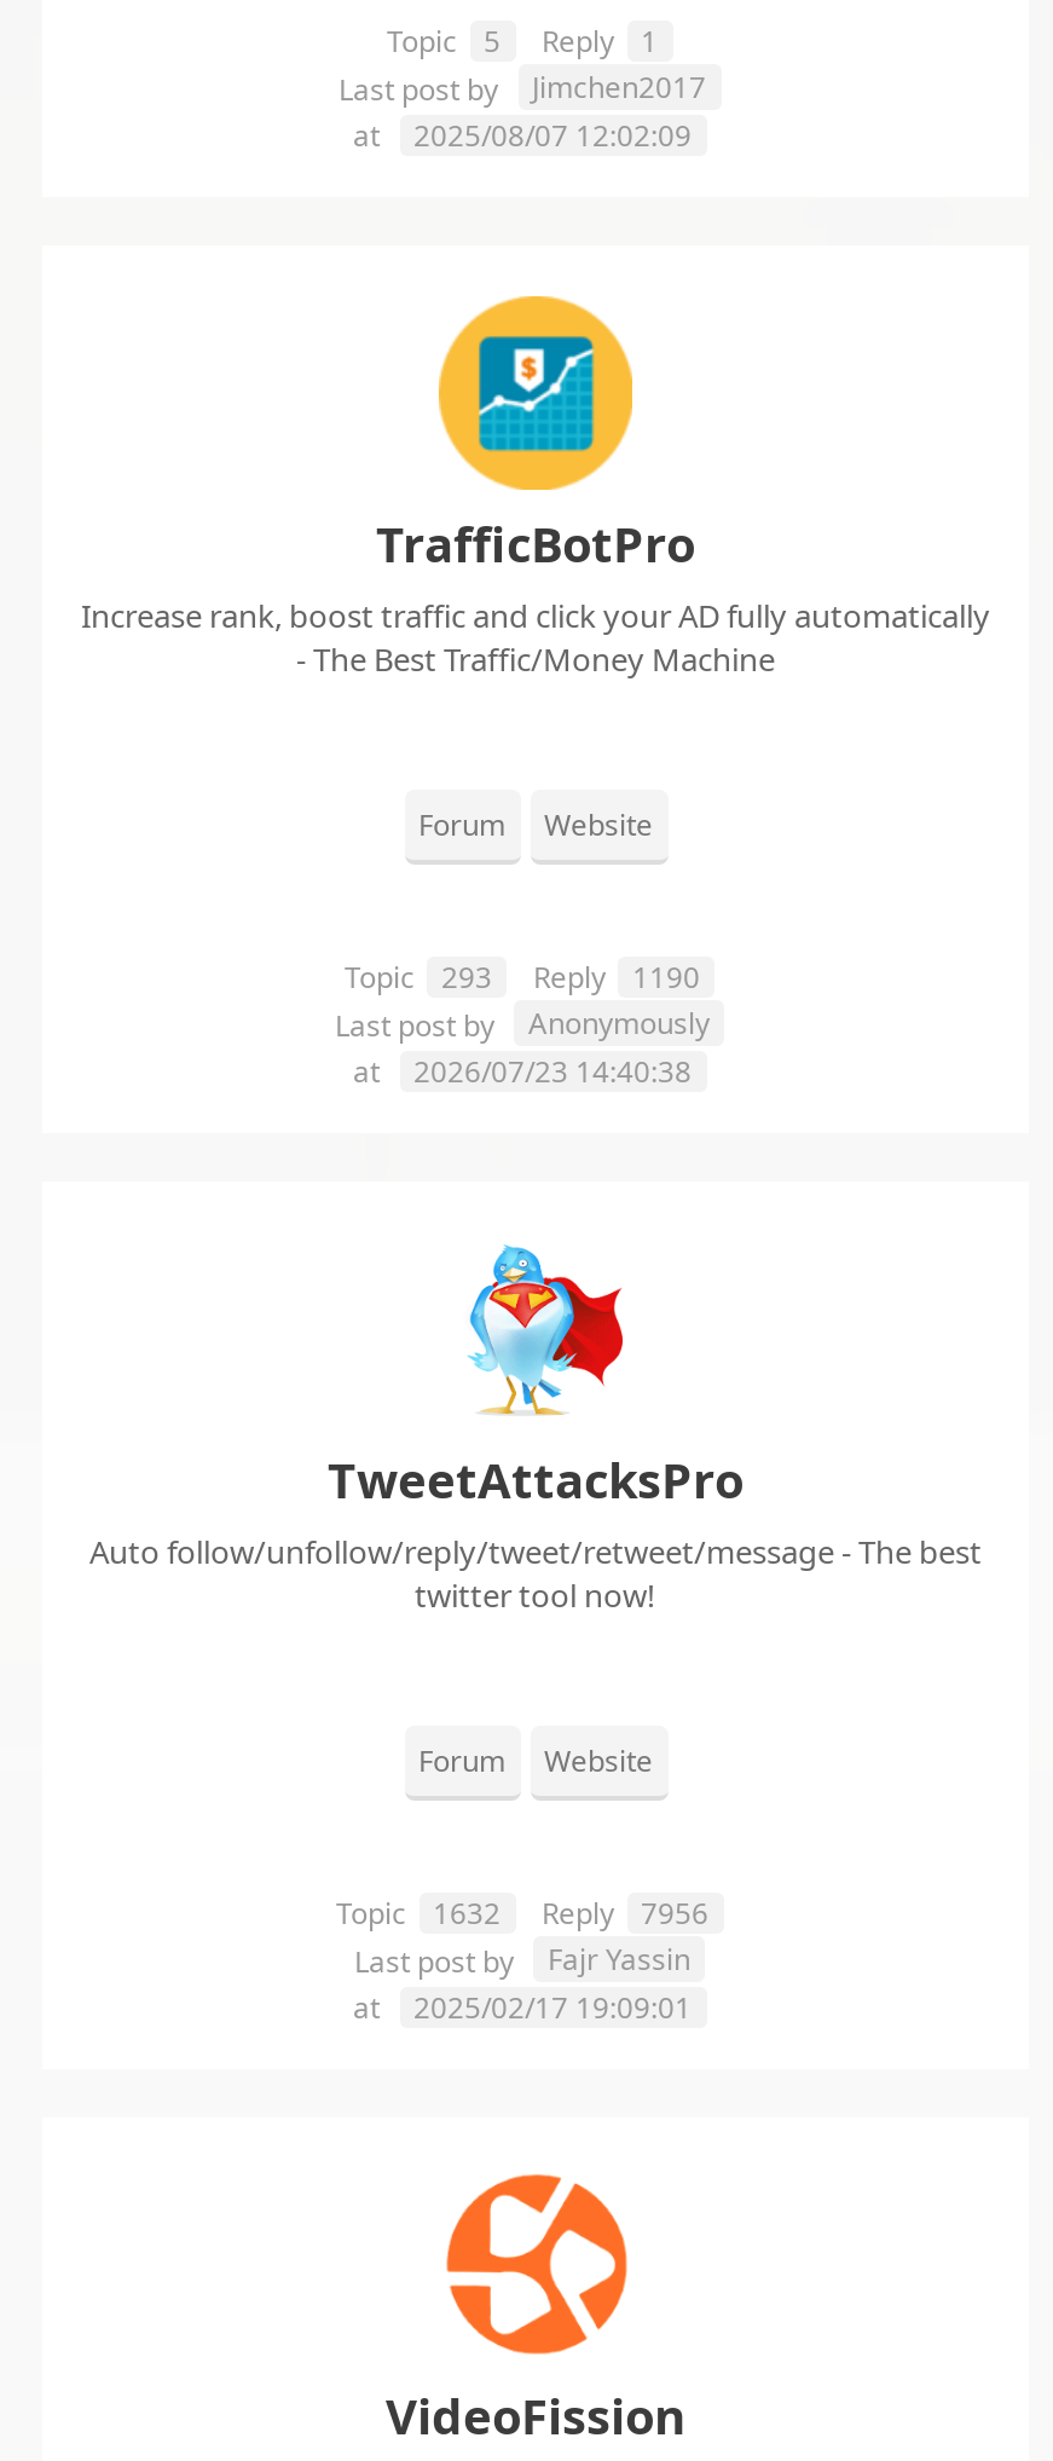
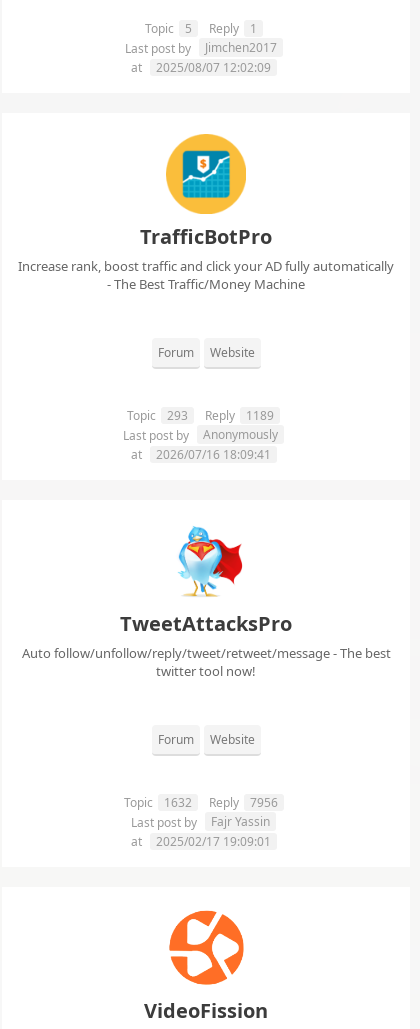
- Topic 293 Reply 1190
+ Topic 293 Reply 1189

- at 2026/07/23 14:40:38
+ at 2026/07/16 18:09:41
